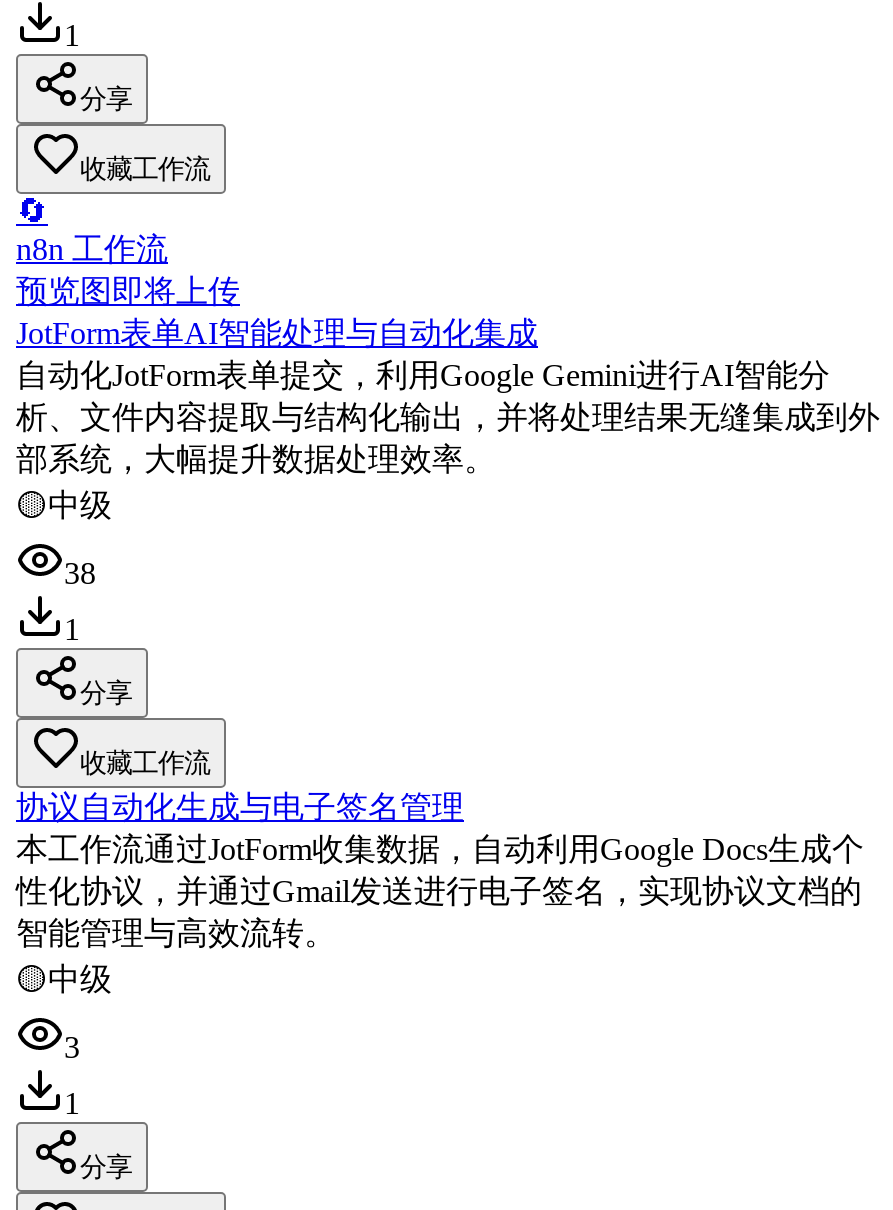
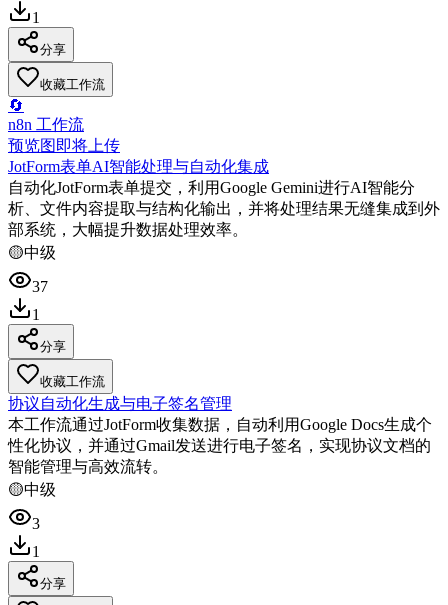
- 38
+ 37
